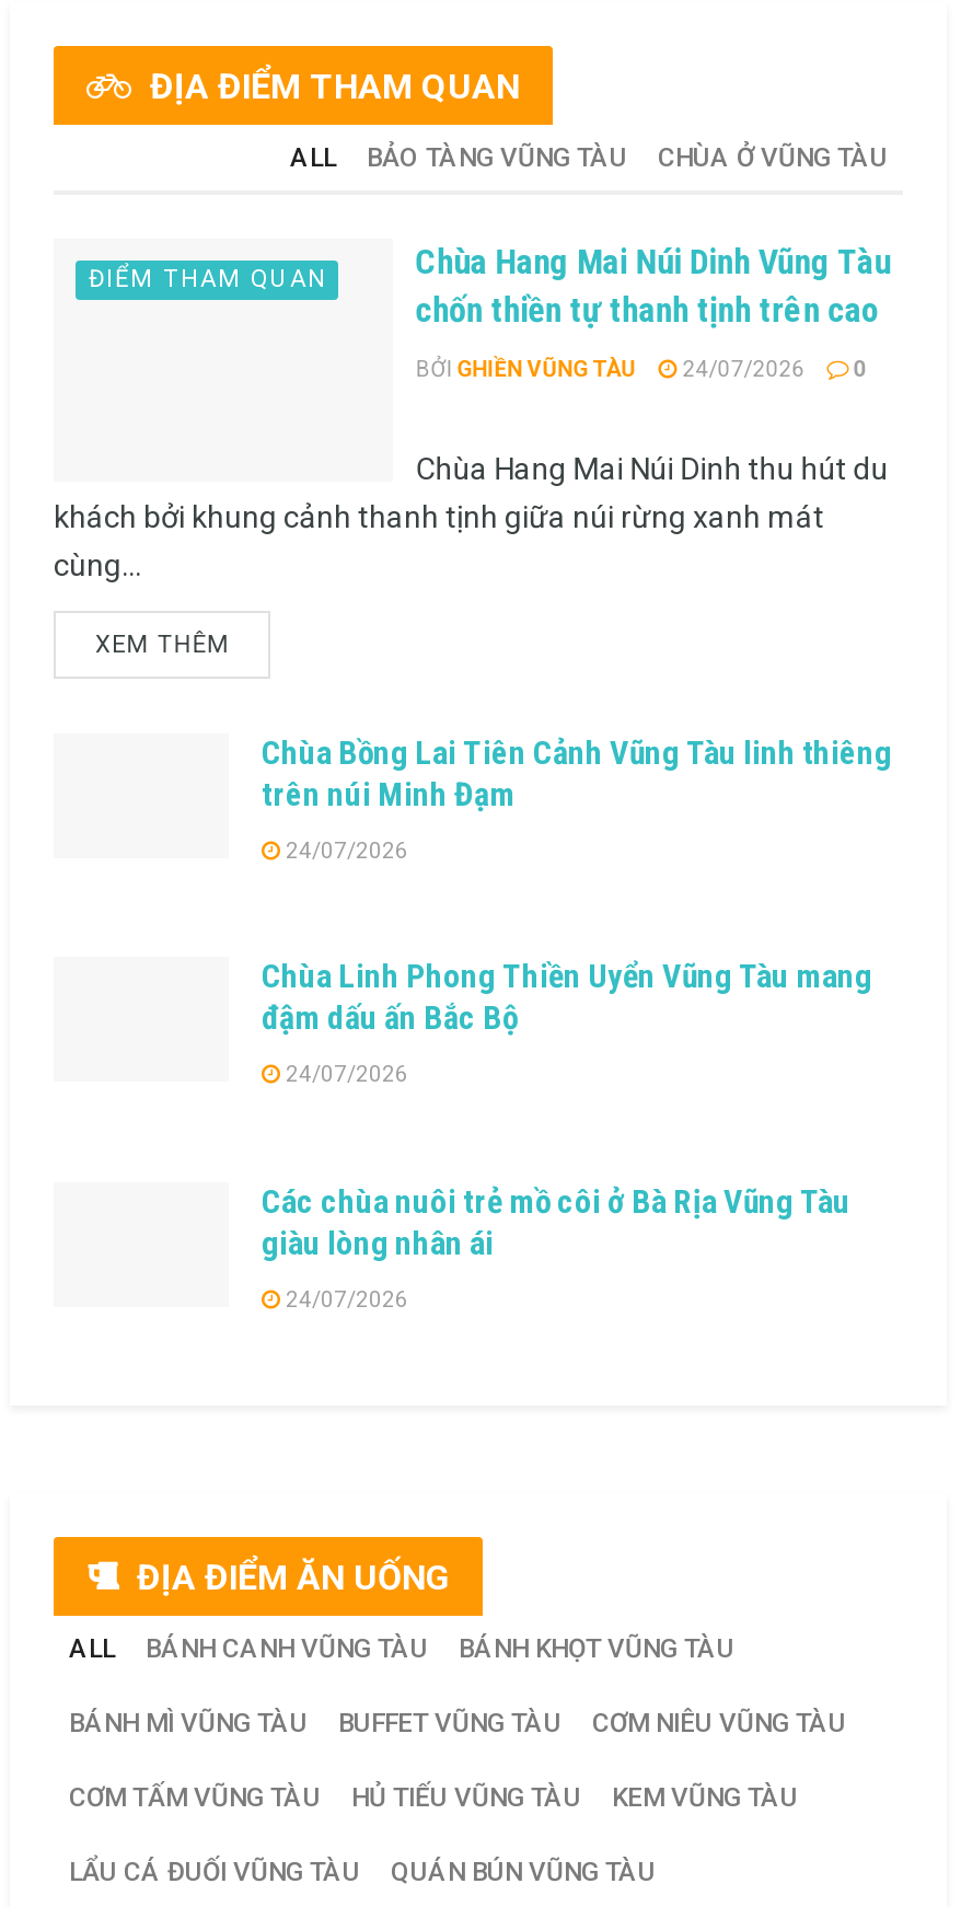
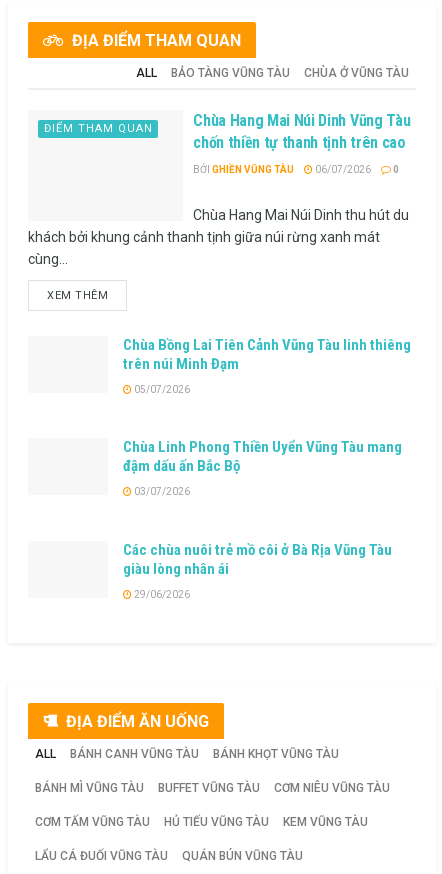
- BỞI GHIỀN VŨNG TÀU 24/07/2026 0
+ BỞI GHIỀN VŨNG TÀU 06/07/2026 0

- 24/07/2026
+ 05/07/2026

- 24/07/2026
+ 03/07/2026

- 24/07/2026
+ 29/06/2026
